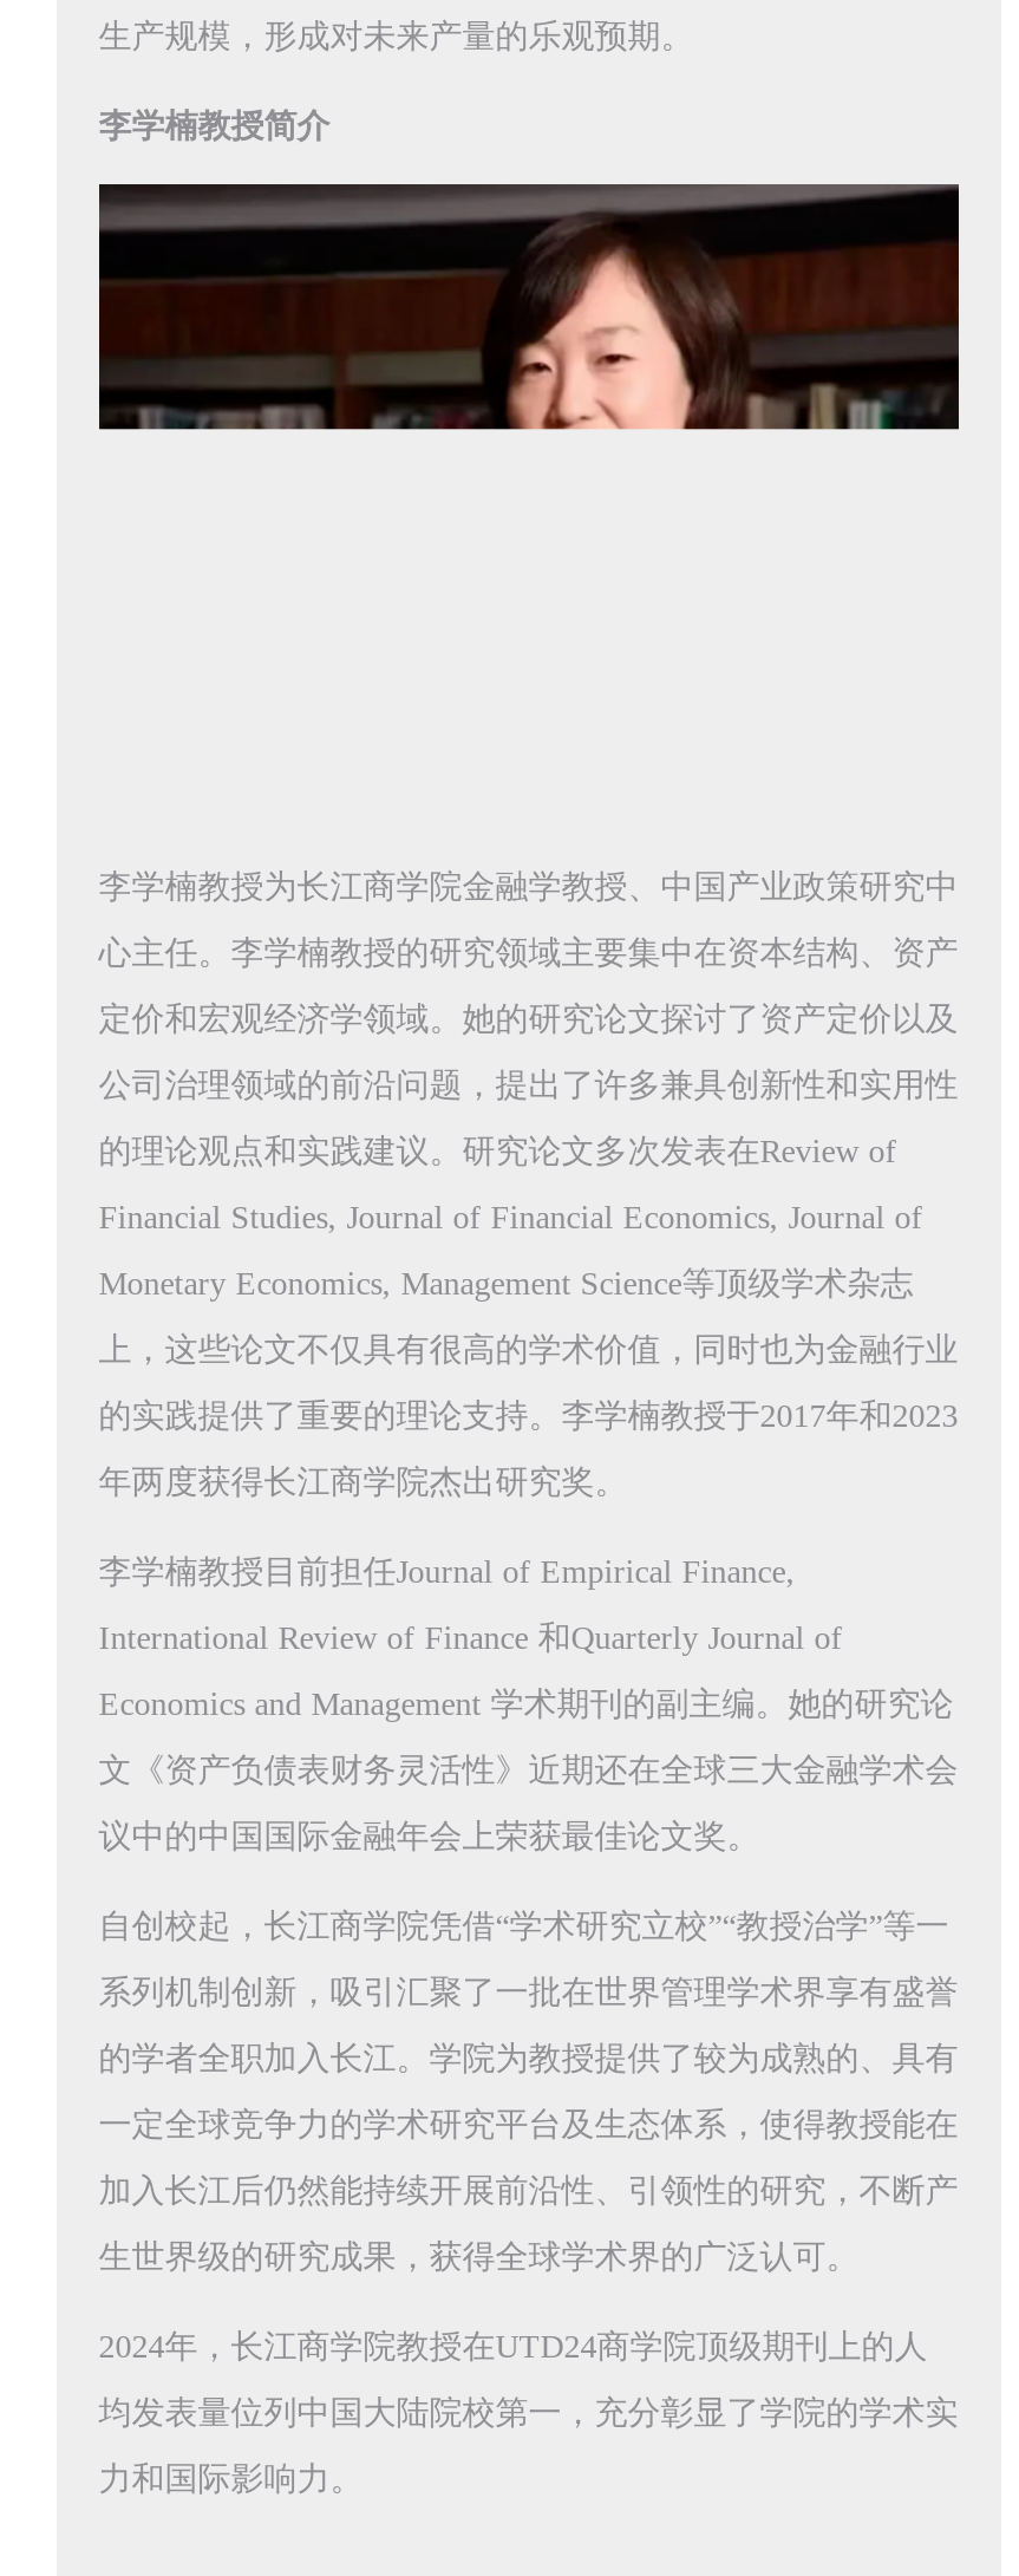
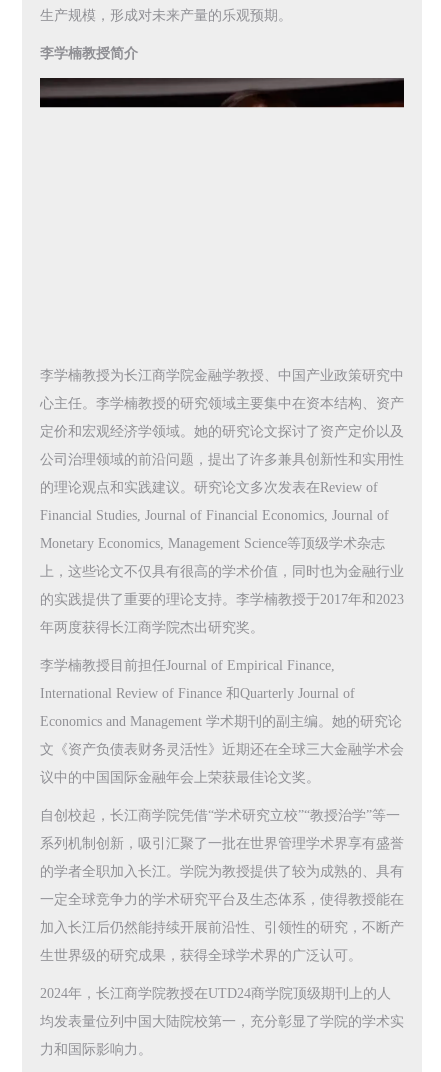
- [image]
